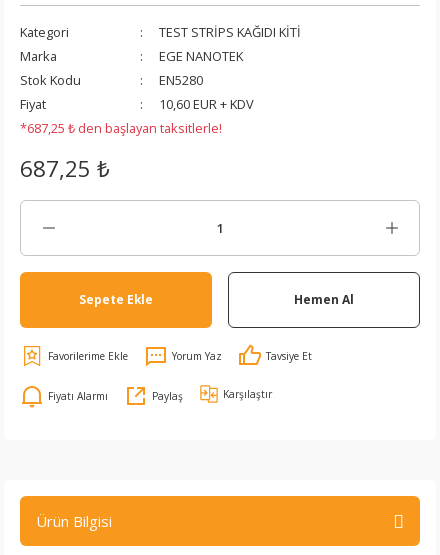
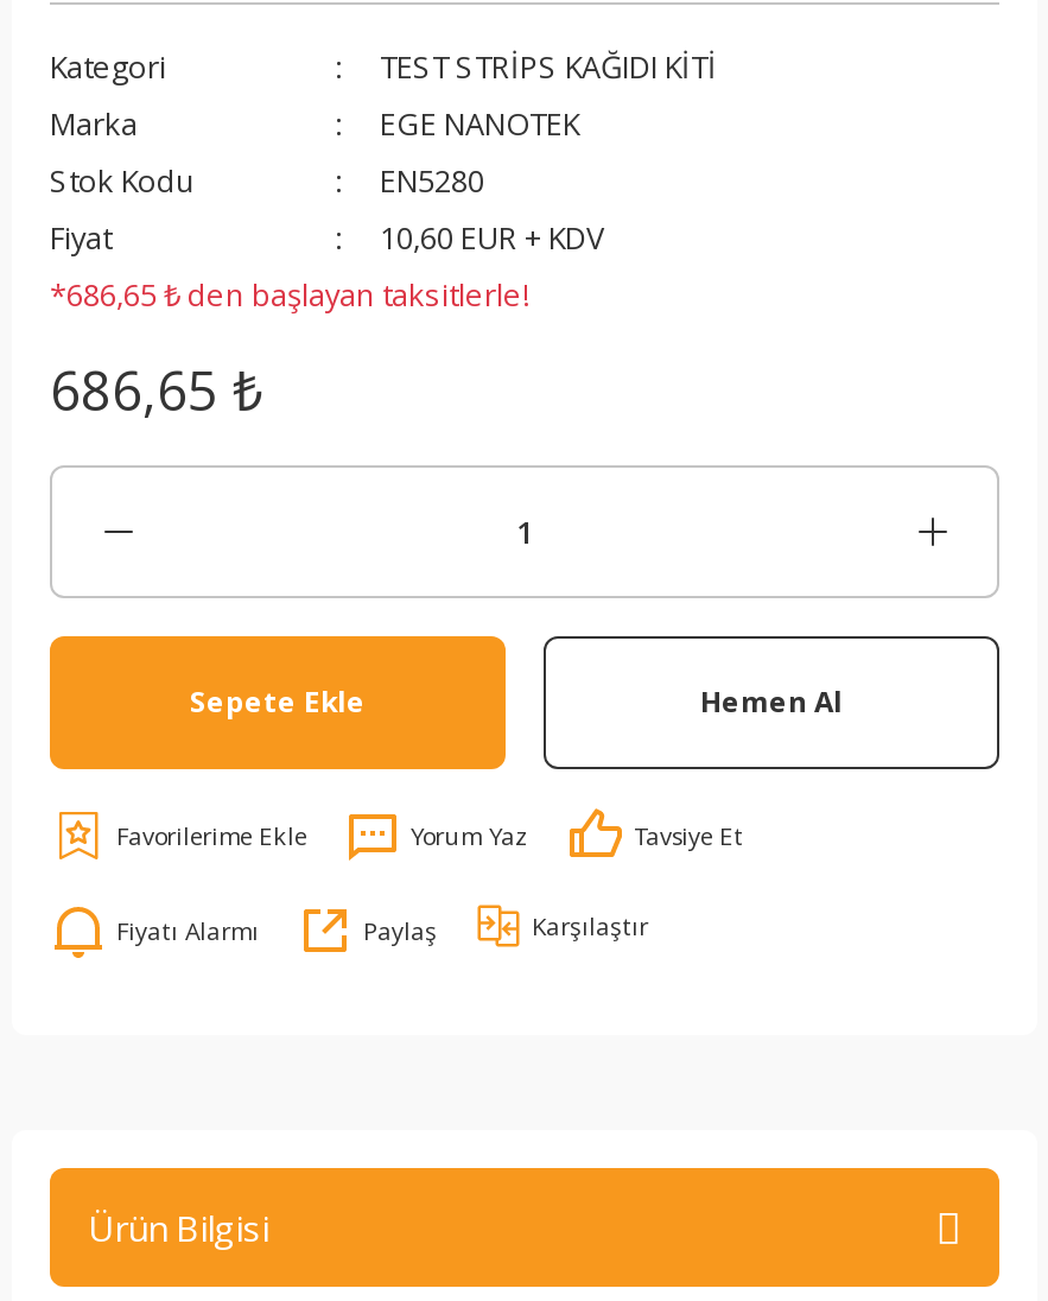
- *687,25 ₺ den başlayan taksitlerle!
+ *686,65 ₺ den başlayan taksitlerle!

- 687,25 ₺
+ 686,65 ₺
